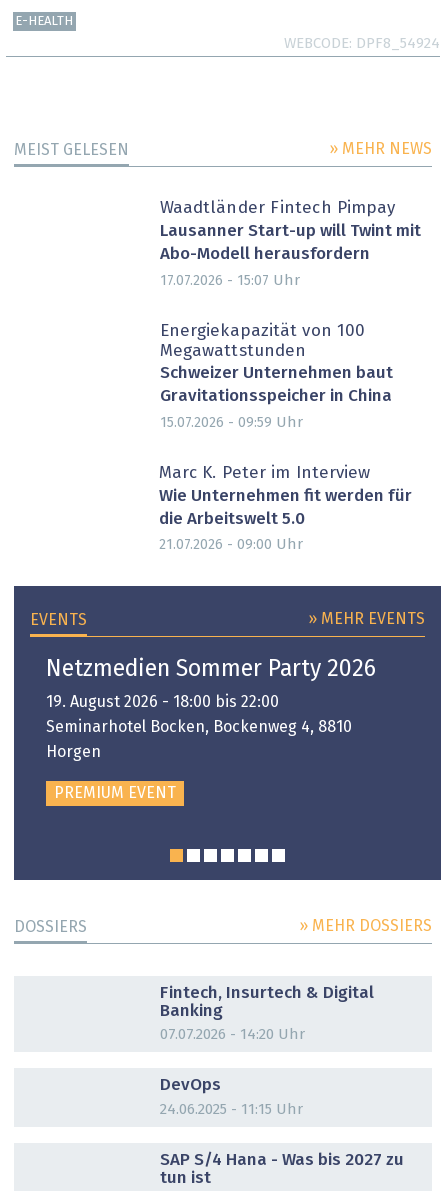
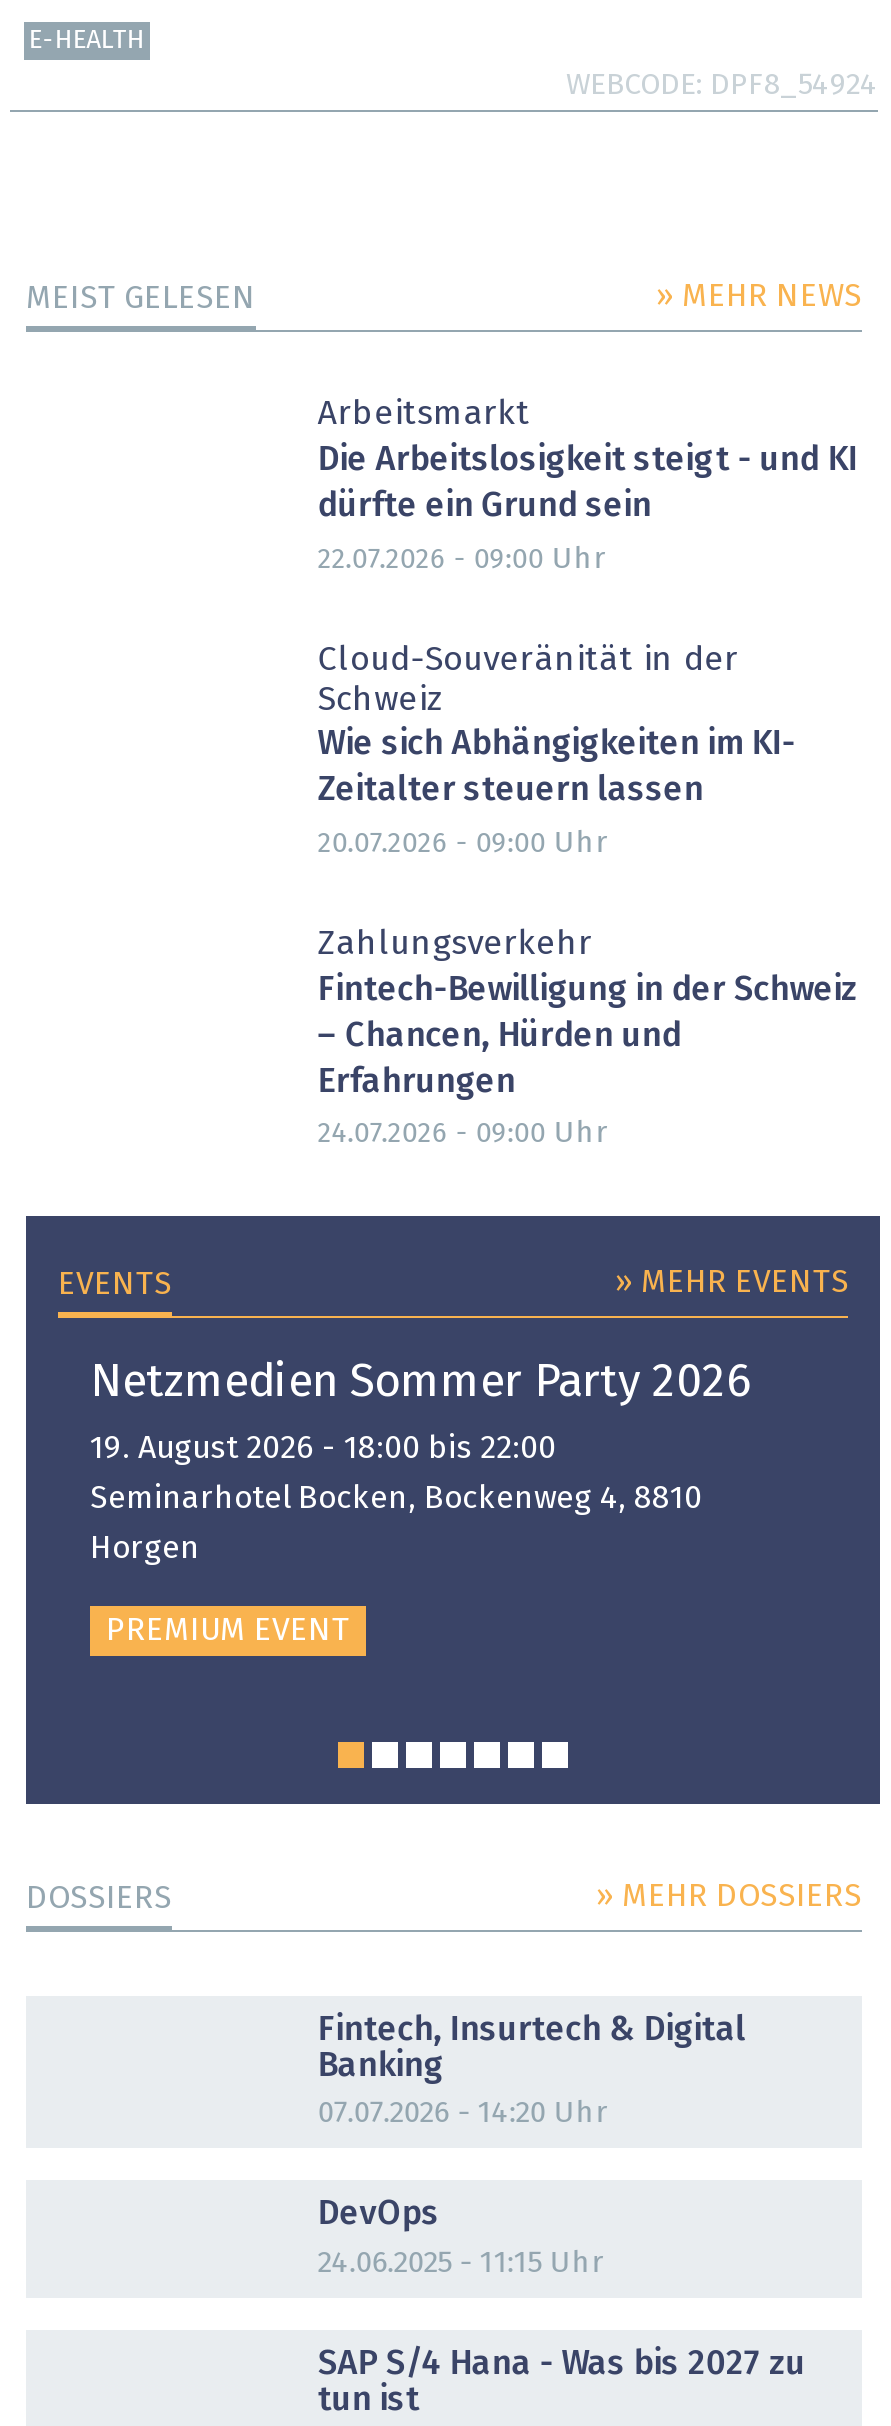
- Waadtländer Fintech Pimpay
- Lausanner Start-up will Twint mit
- Abo-Modell herausfordern
+ Arbeitsmarkt
+ Die Arbeitslosigkeit steigt - und KI
+ dürfte ein Grund sein

- 17.07.2026 - 15:07 Uhr
+ 22.07.2026 - 09:00 Uhr

- Energiekapazität von 100
- Megawattstunden
- Schweizer Unternehmen baut
- Gravitationsspeicher in China
+ Cloud-Souveränität in der
+ Schweiz
+ Wie sich Abhängigkeiten im KI-
+ Zeitalter steuern lassen

- 15.07.2026 - 09:59 Uhr
+ 20.07.2026 - 09:00 Uhr

- Marc K. Peter im Interview
- Wie Unternehmen fit werden für
- die Arbeitswelt 5.0
+ Zahlungsverkehr
+ Fintech-Bewilligung in der Schweiz
+ – Chancen, Hürden und
+ Erfahrungen

- 21.07.2026 - 09:00 Uhr
+ 24.07.2026 - 09:00 Uhr
